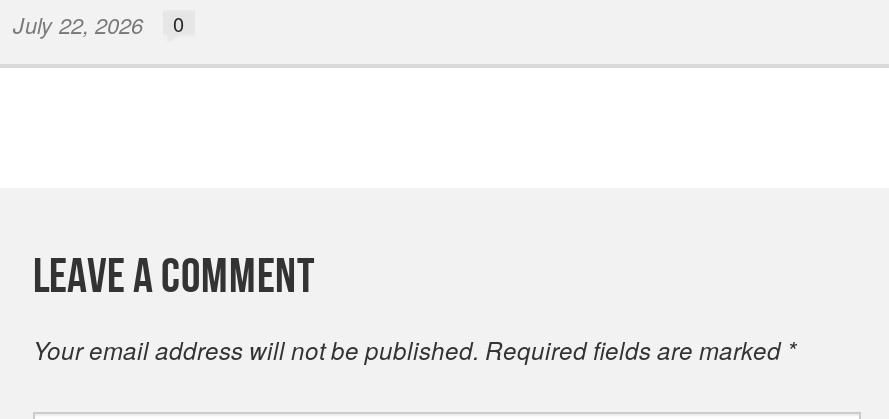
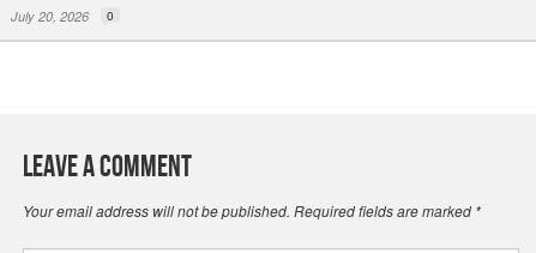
- July 22, 2026 0
+ July 20, 2026 0
